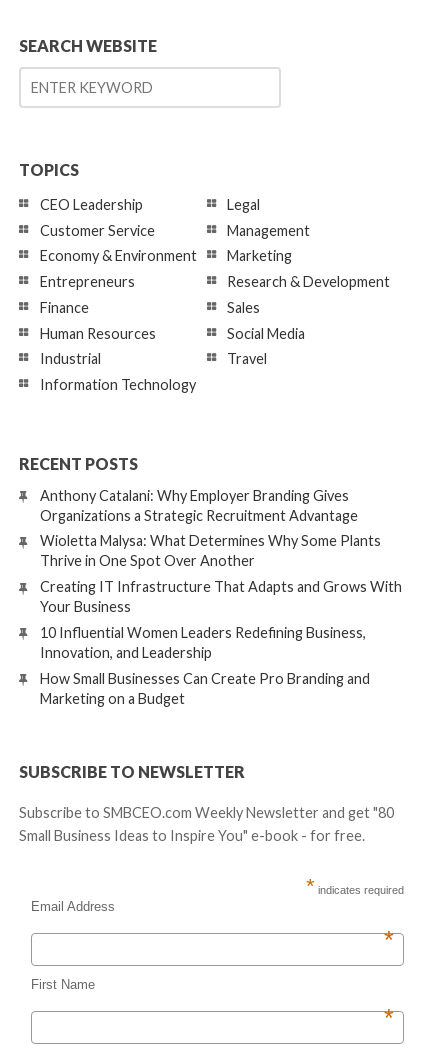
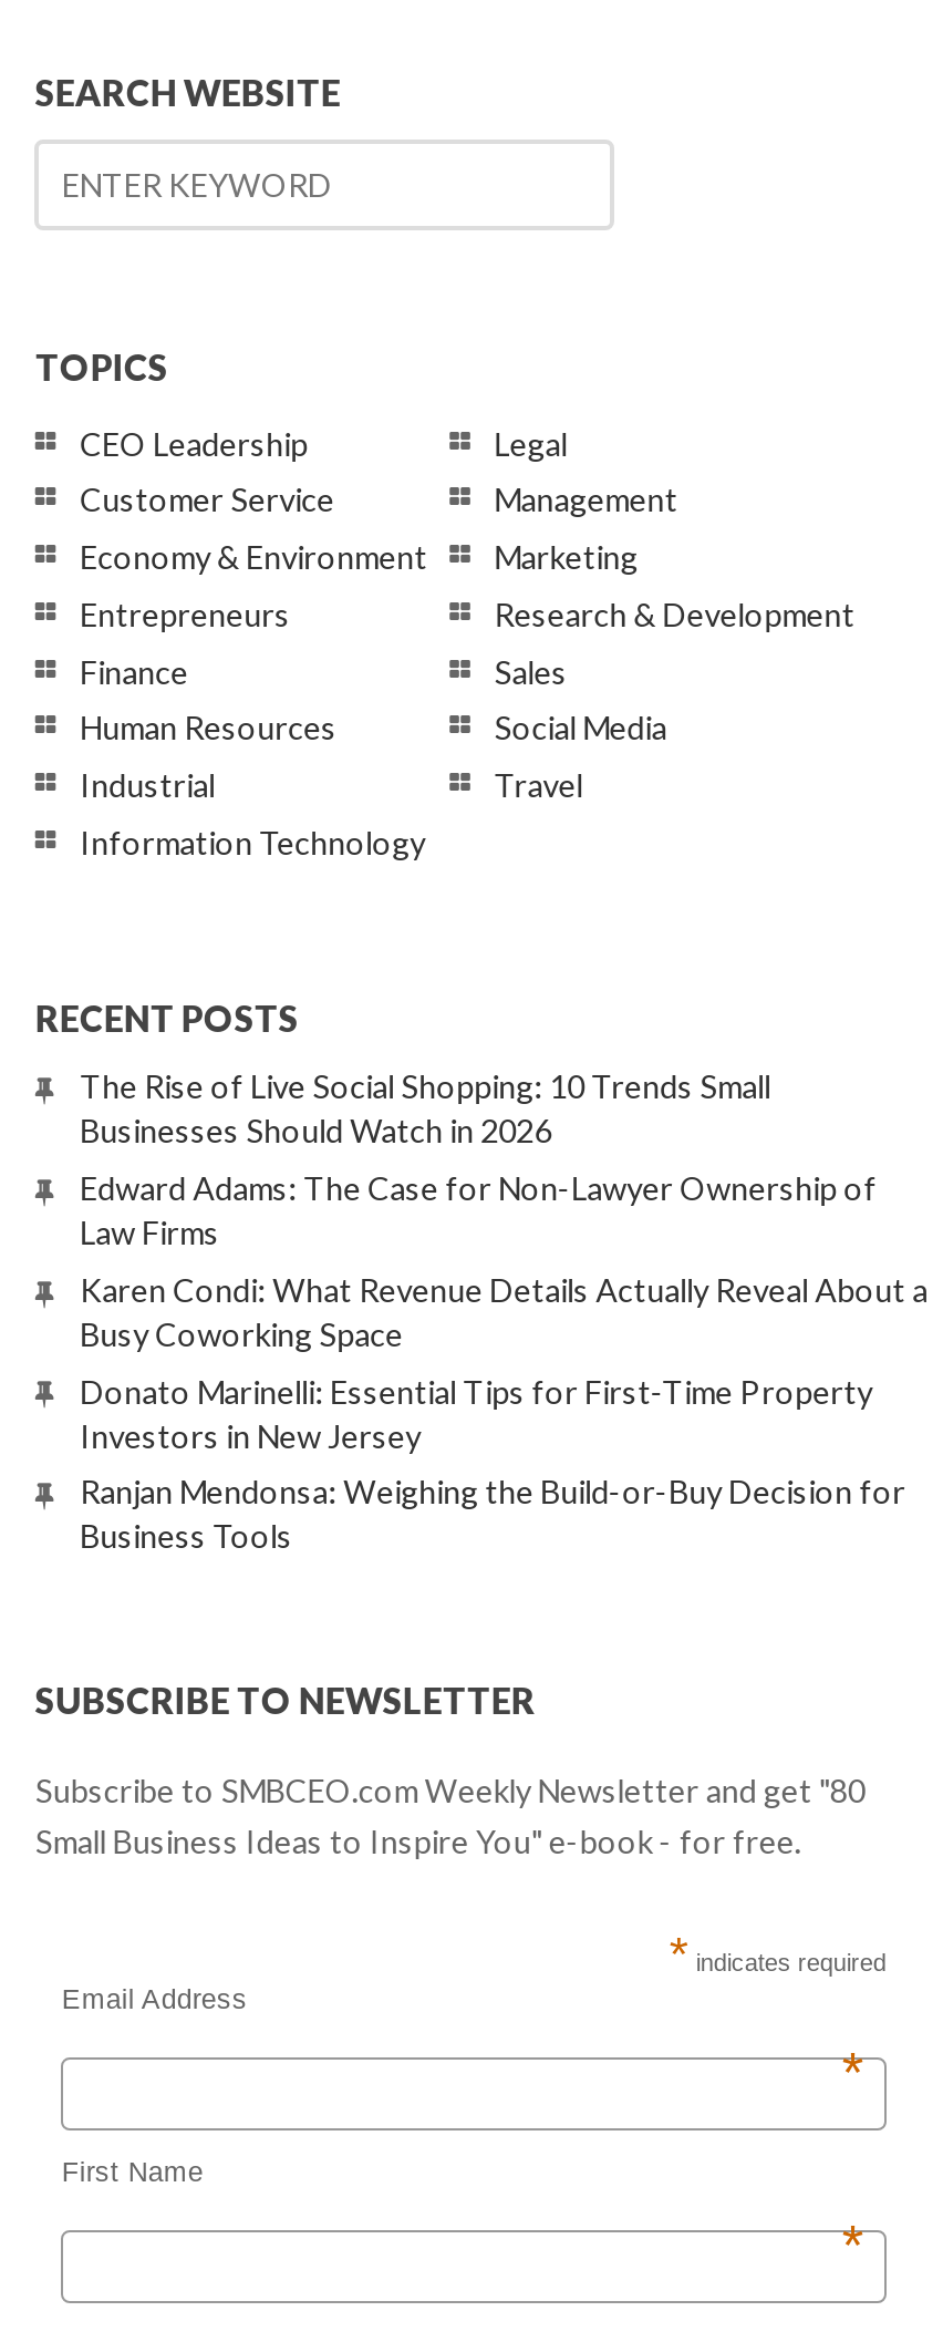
- Anthony Catalani: Why Employer Branding Gives
- Organizations a Strategic Recruitment Advantage
+ The Rise of Live Social Shopping: 10 Trends Small
+ Businesses Should Watch in 2026

- Wioletta Malysa: What Determines Why Some Plants
- Thrive in One Spot Over Another
+ Edward Adams: The Case for Non-Lawyer Ownership of
+ Law Firms

- Creating IT Infrastructure That Adapts and Grows With
- Your Business
+ Karen Condi: What Revenue Details Actually Reveal About a
+ Busy Coworking Space

- 10 Influential Women Leaders Redefining Business,
- Innovation, and Leadership
+ Donato Marinelli: Essential Tips for First-Time Property
+ Investors in New Jersey

- How Small Businesses Can Create Pro Branding and
- Marketing on a Budget
+ Ranjan Mendonsa: Weighing the Build-or-Buy Decision for
+ Business Tools
